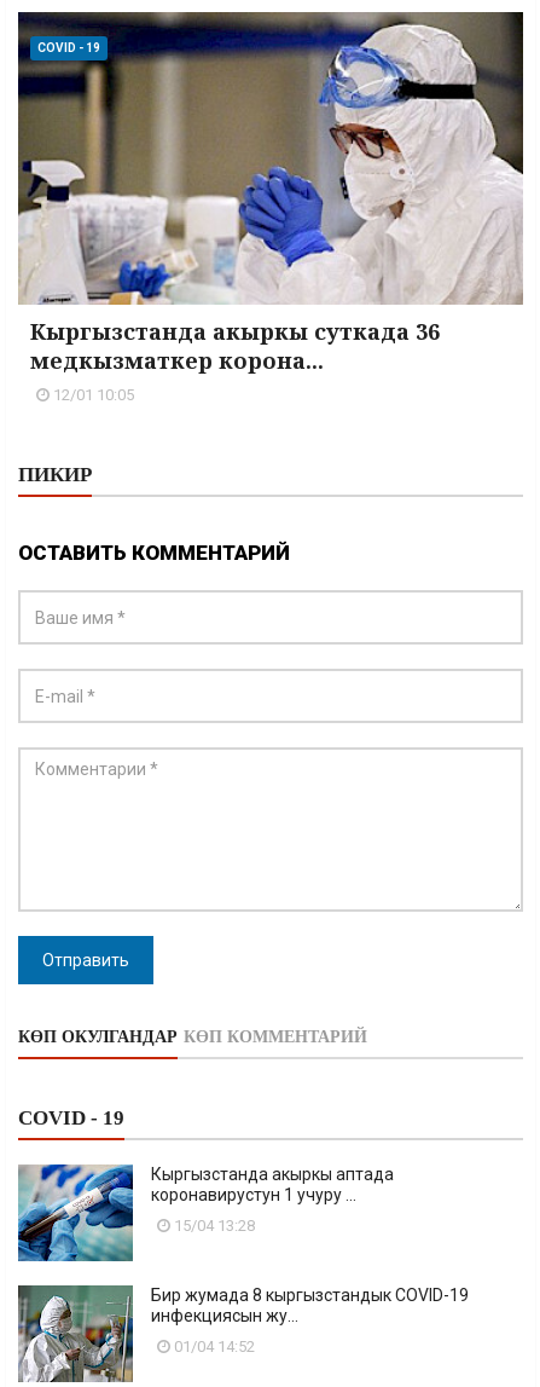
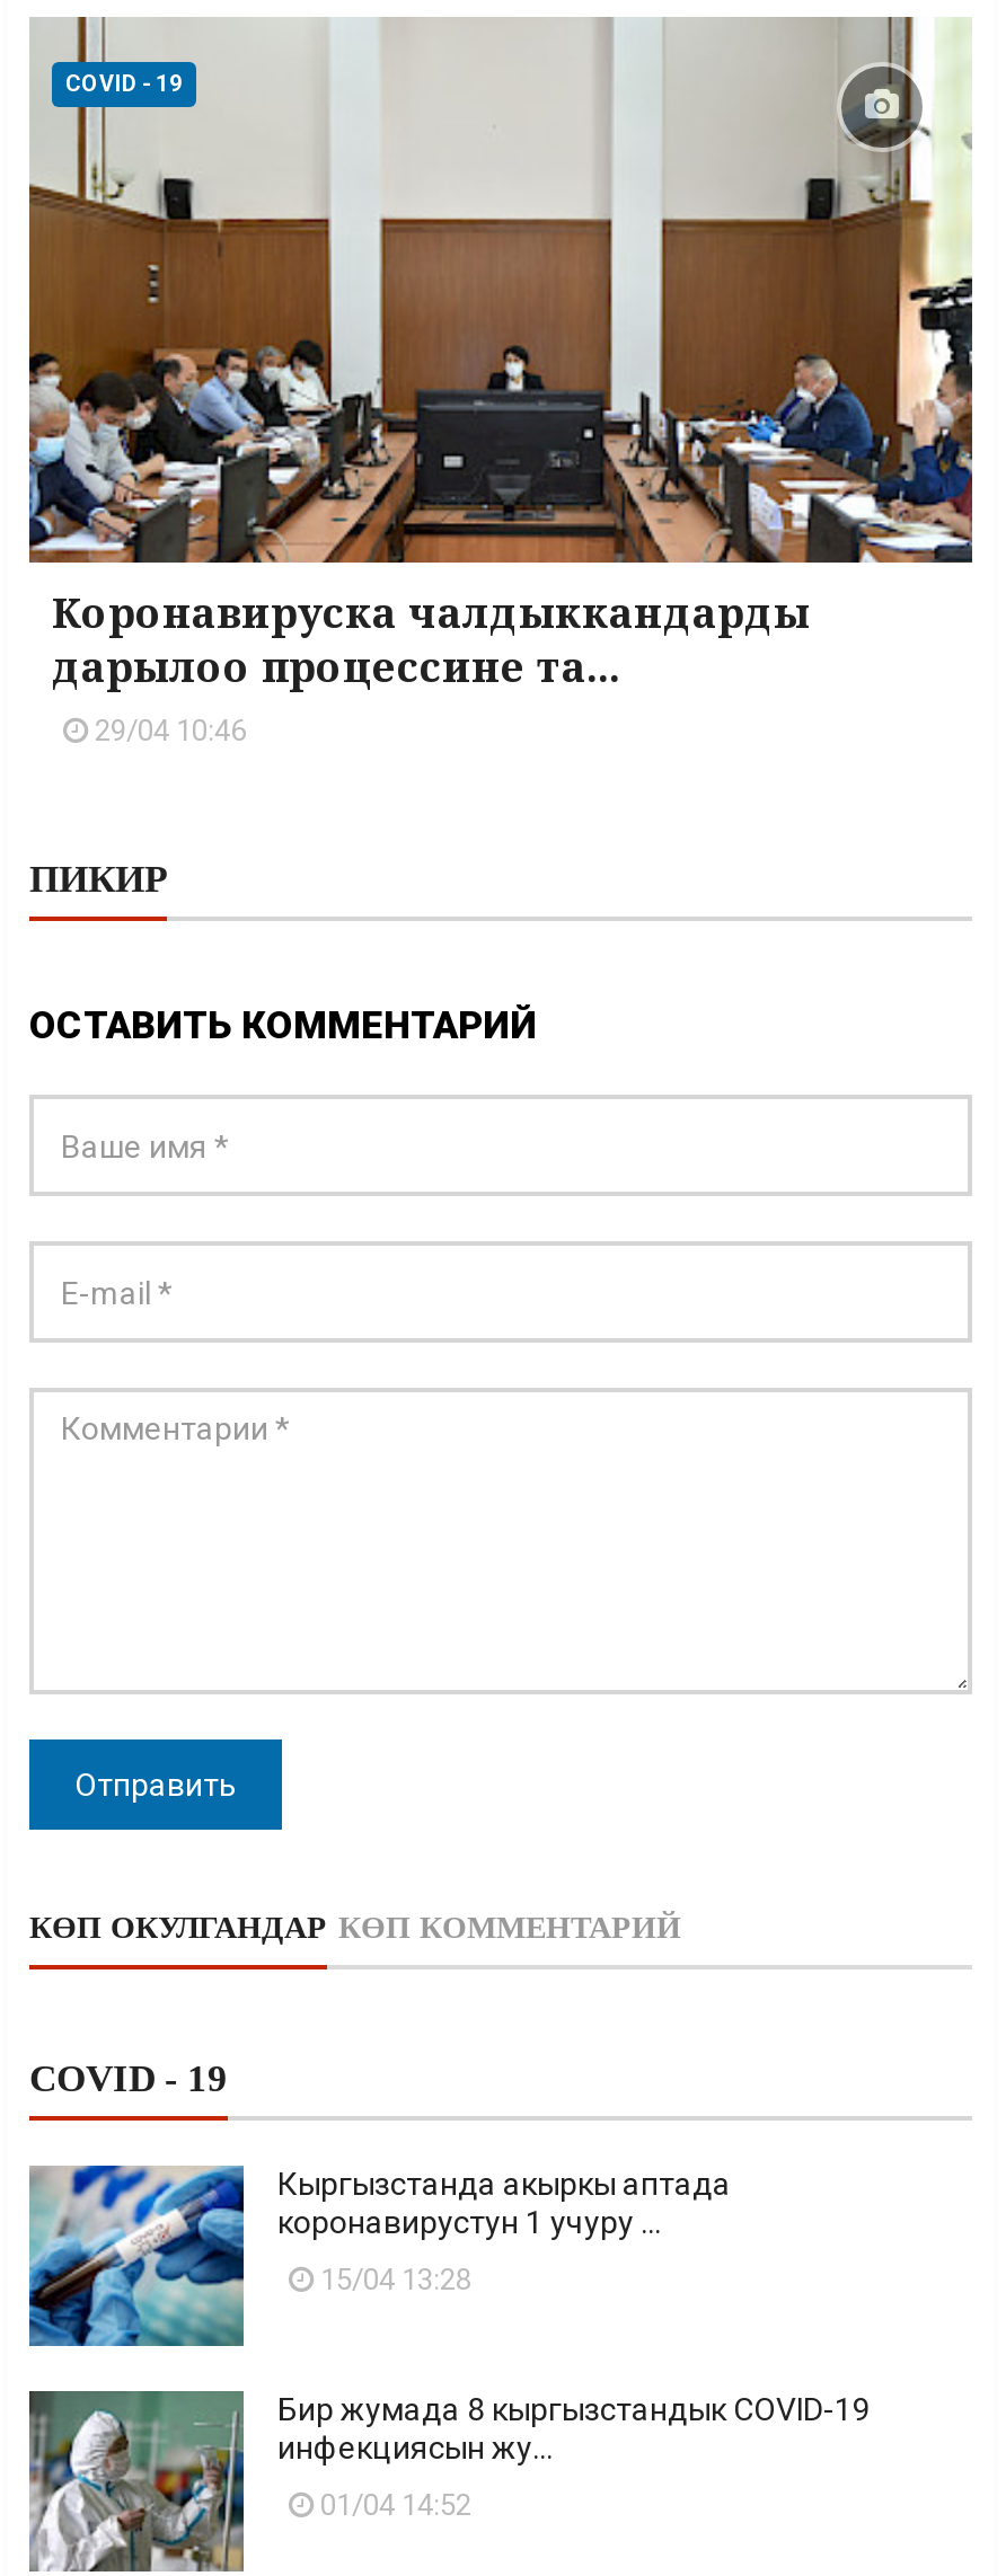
- [image]
- Кыргызстанда акыркы суткада 36
- медкызматкер корона...
- 12/01 10:05
+ [image]
+ Коронавируска чалдыккандарды
+ дарылоо процессине та...
+ 29/04 10:46
